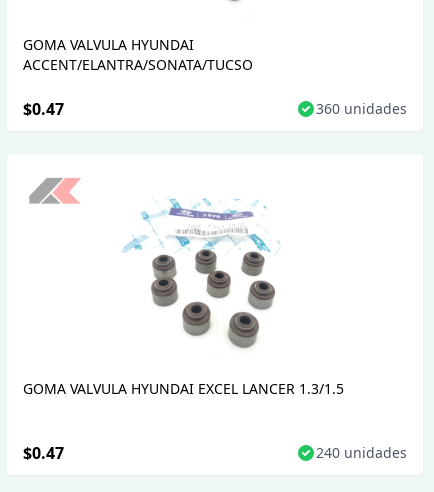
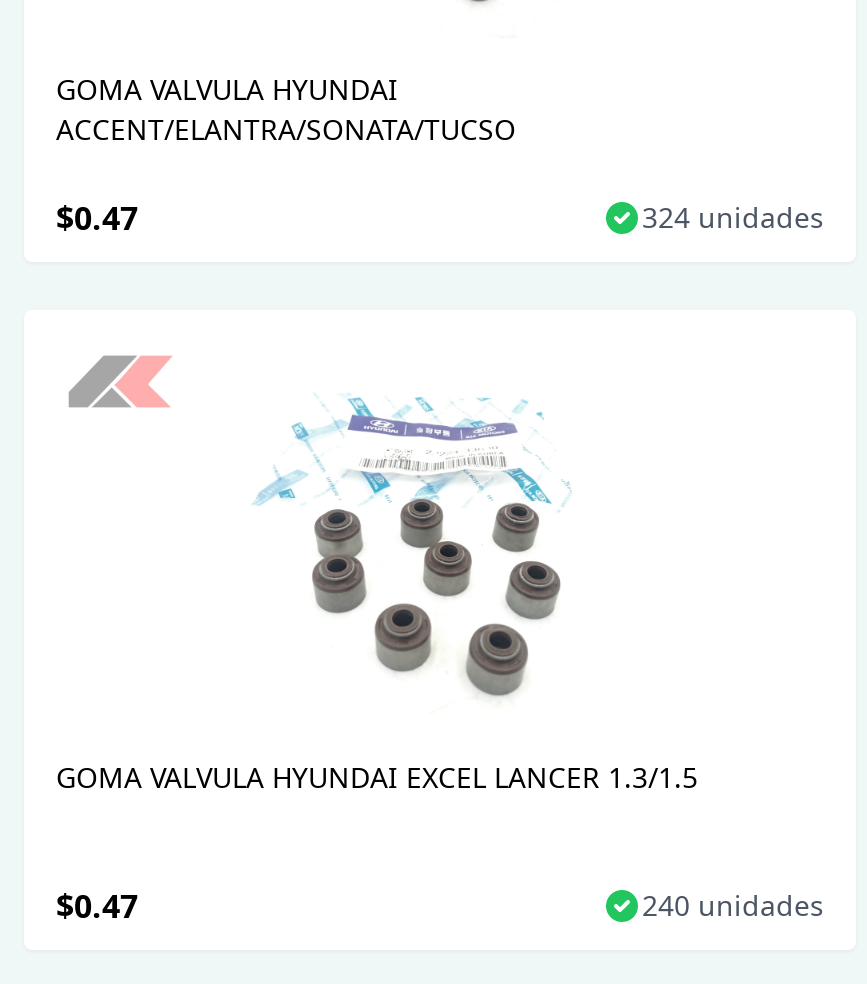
- 360 unidades
+ 324 unidades
